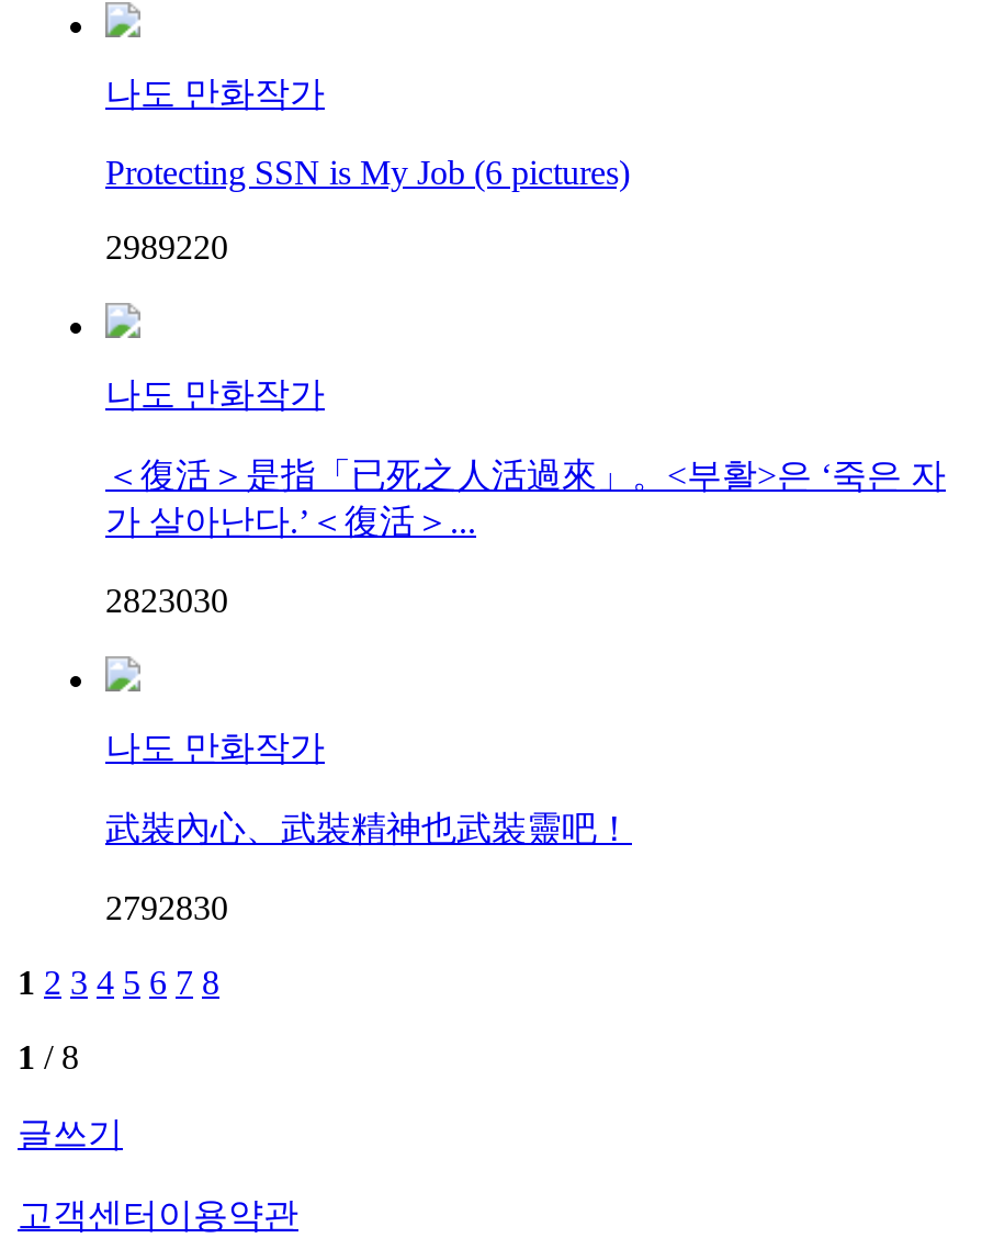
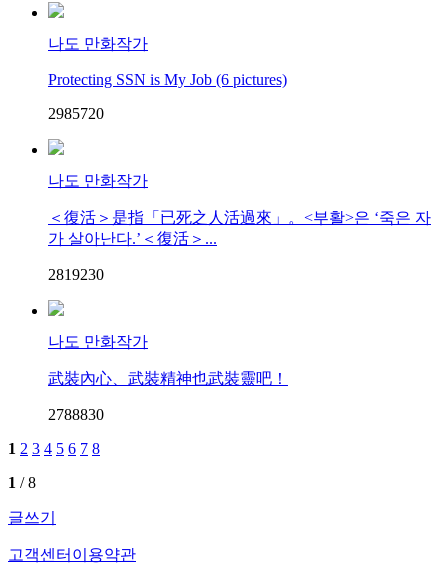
- 2989220
+ 2985720

- 2823030
+ 2819230

- 2792830
+ 2788830
